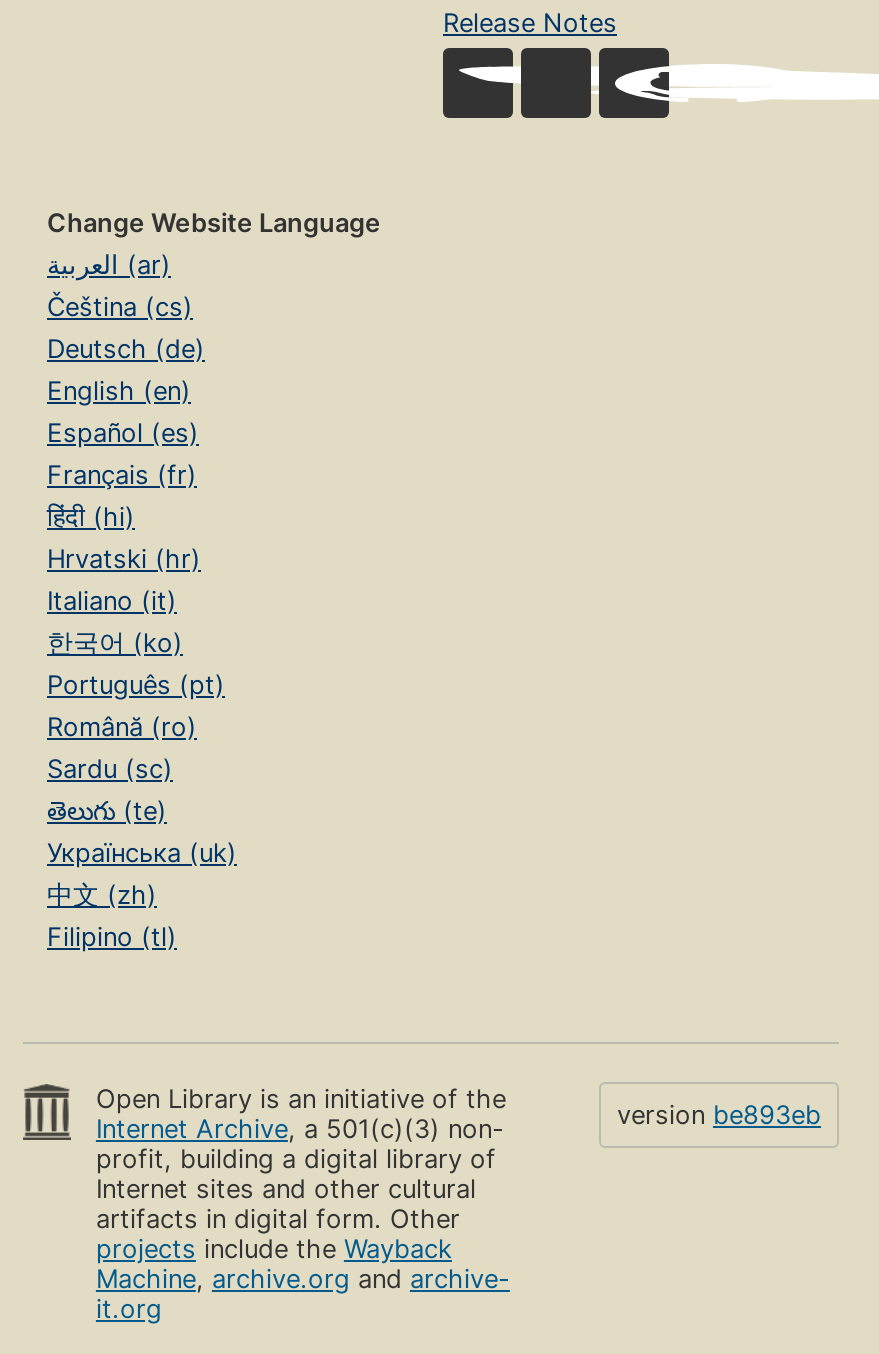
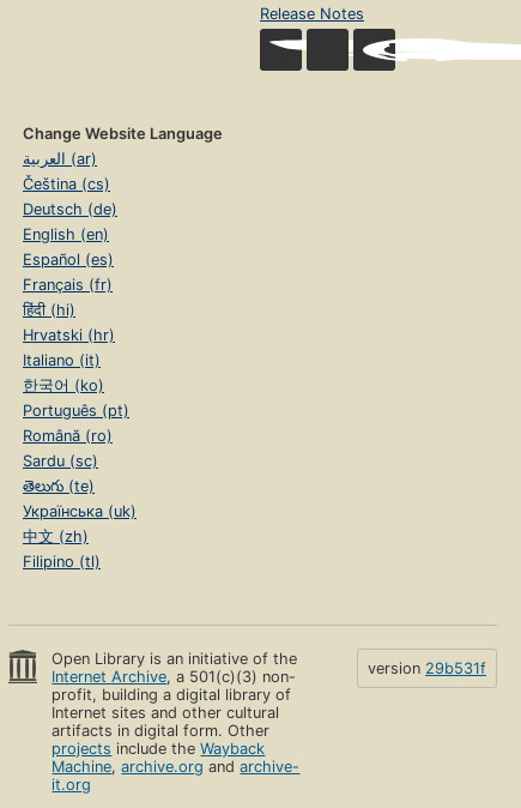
- version be893eb
+ version 29b531f
